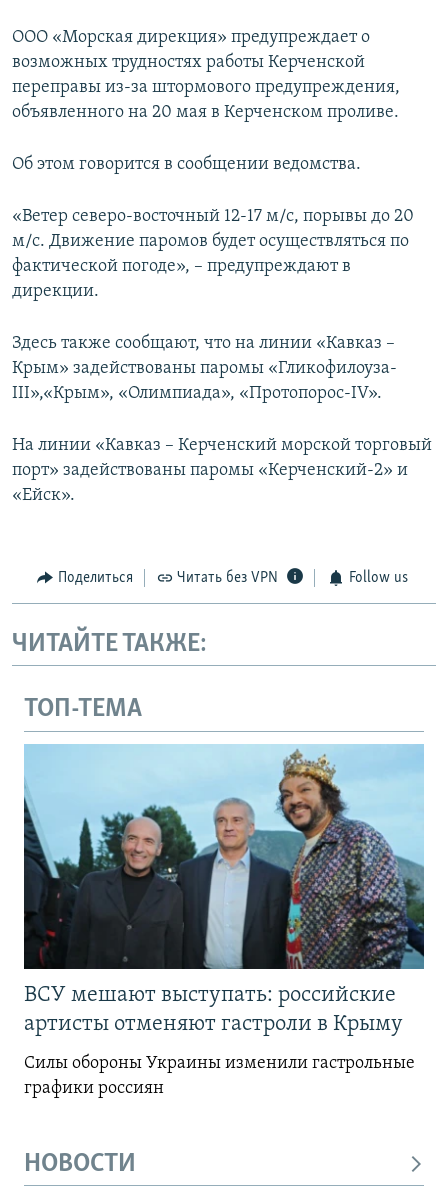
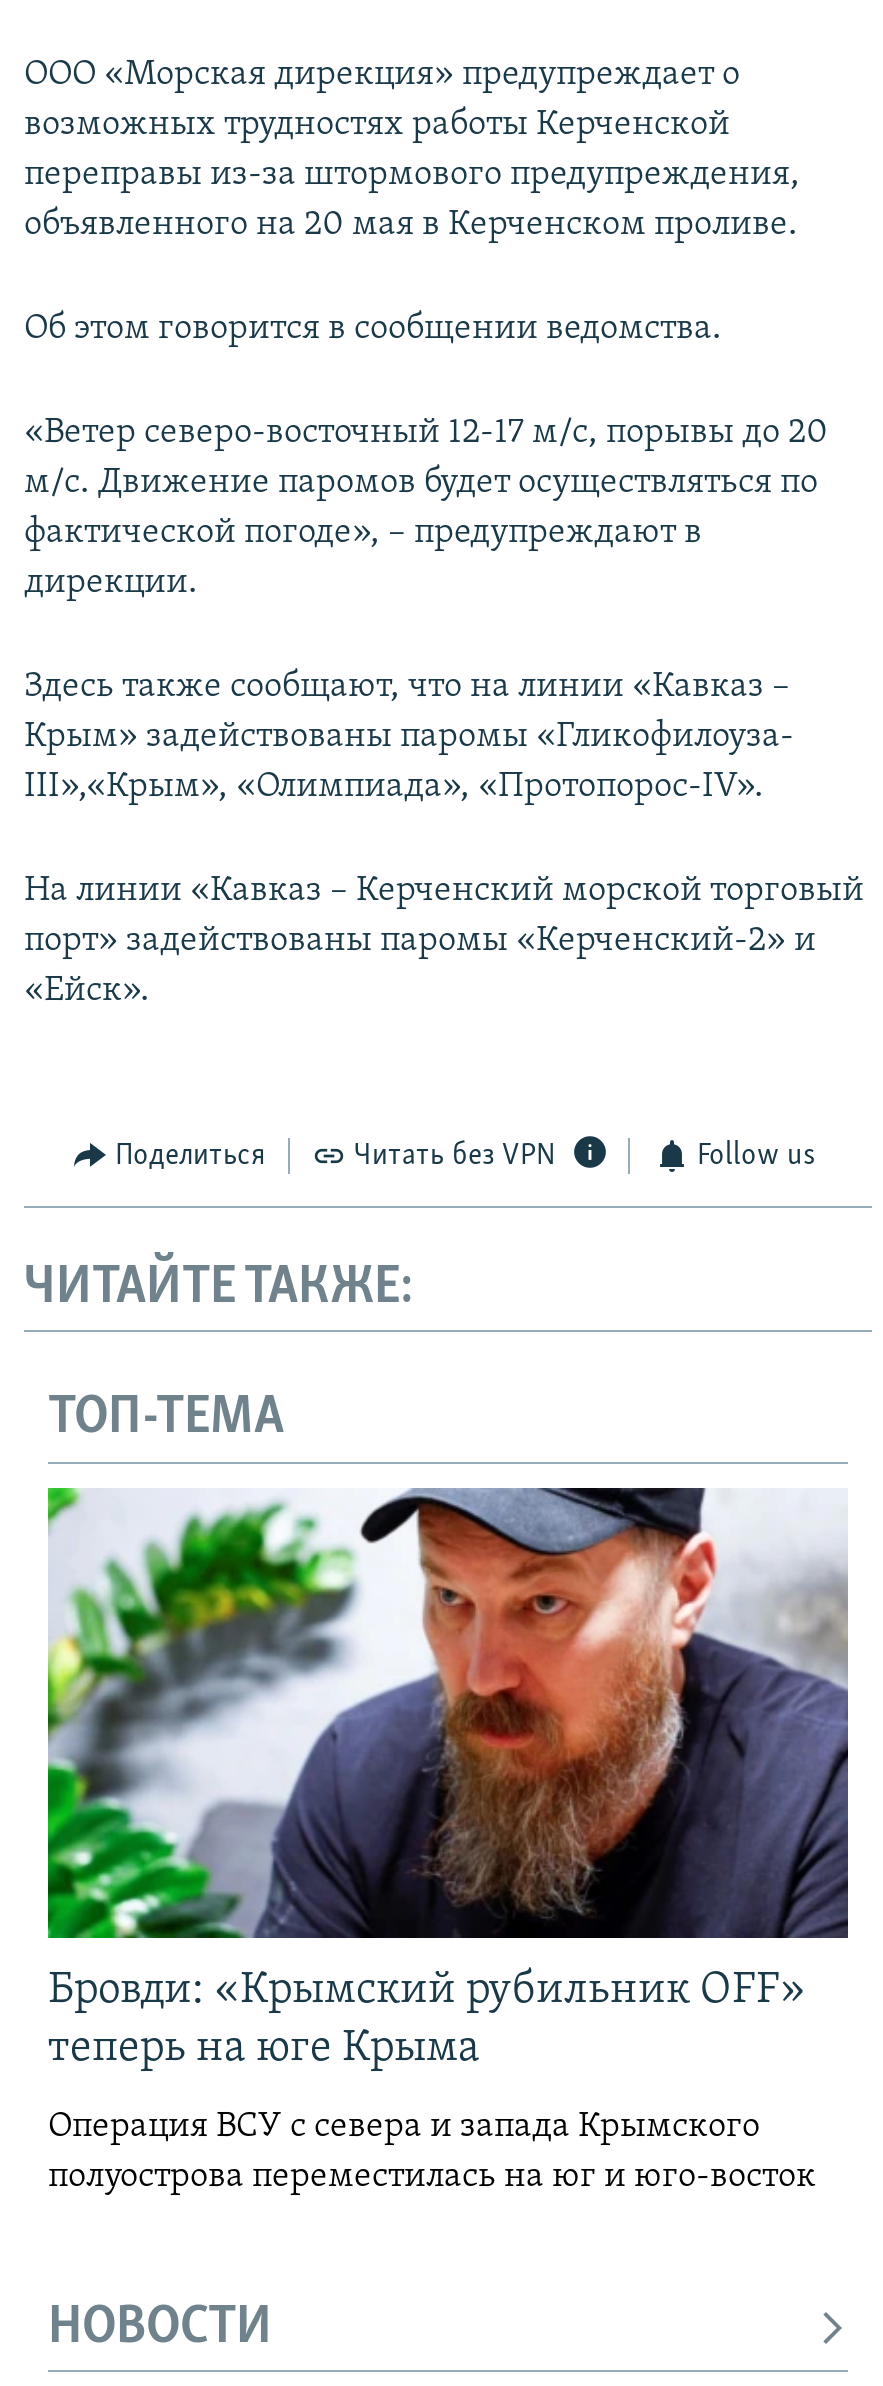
- [image]
- ВСУ мешают выступать: российские
- артисты отменяют гастроли в Крыму
+ [image]
+ Бровди: «Крымский рубильник OFF»
+ теперь на юге Крыма

- Силы обороны Украины изменили гастрольные
- графики россиян
+ Операция ВСУ с севера и запада Крымского
+ полуострова переместилась на юг и юго-восток
